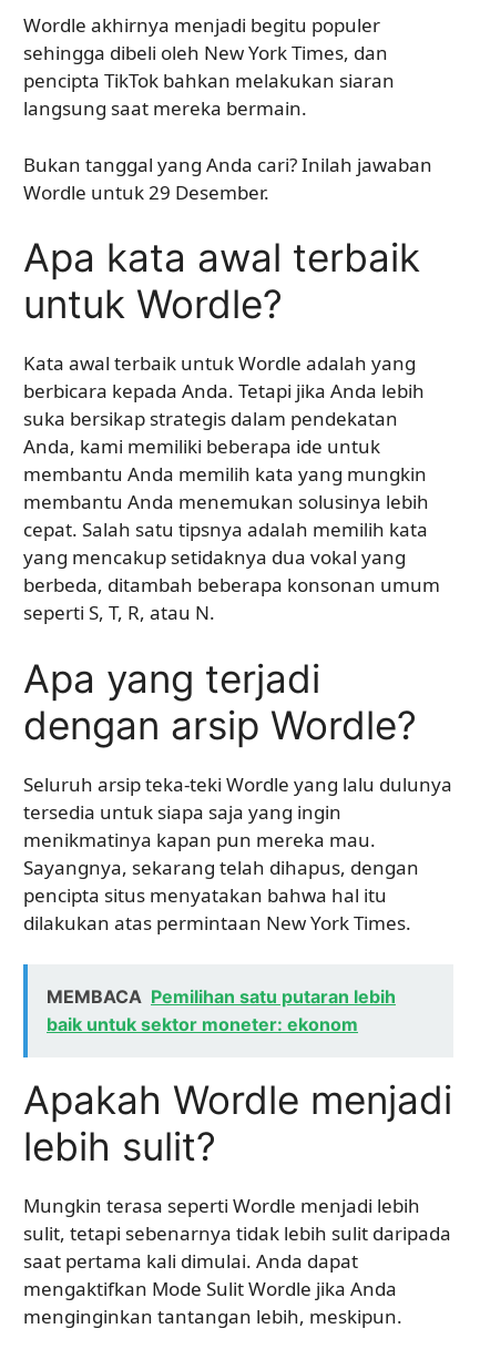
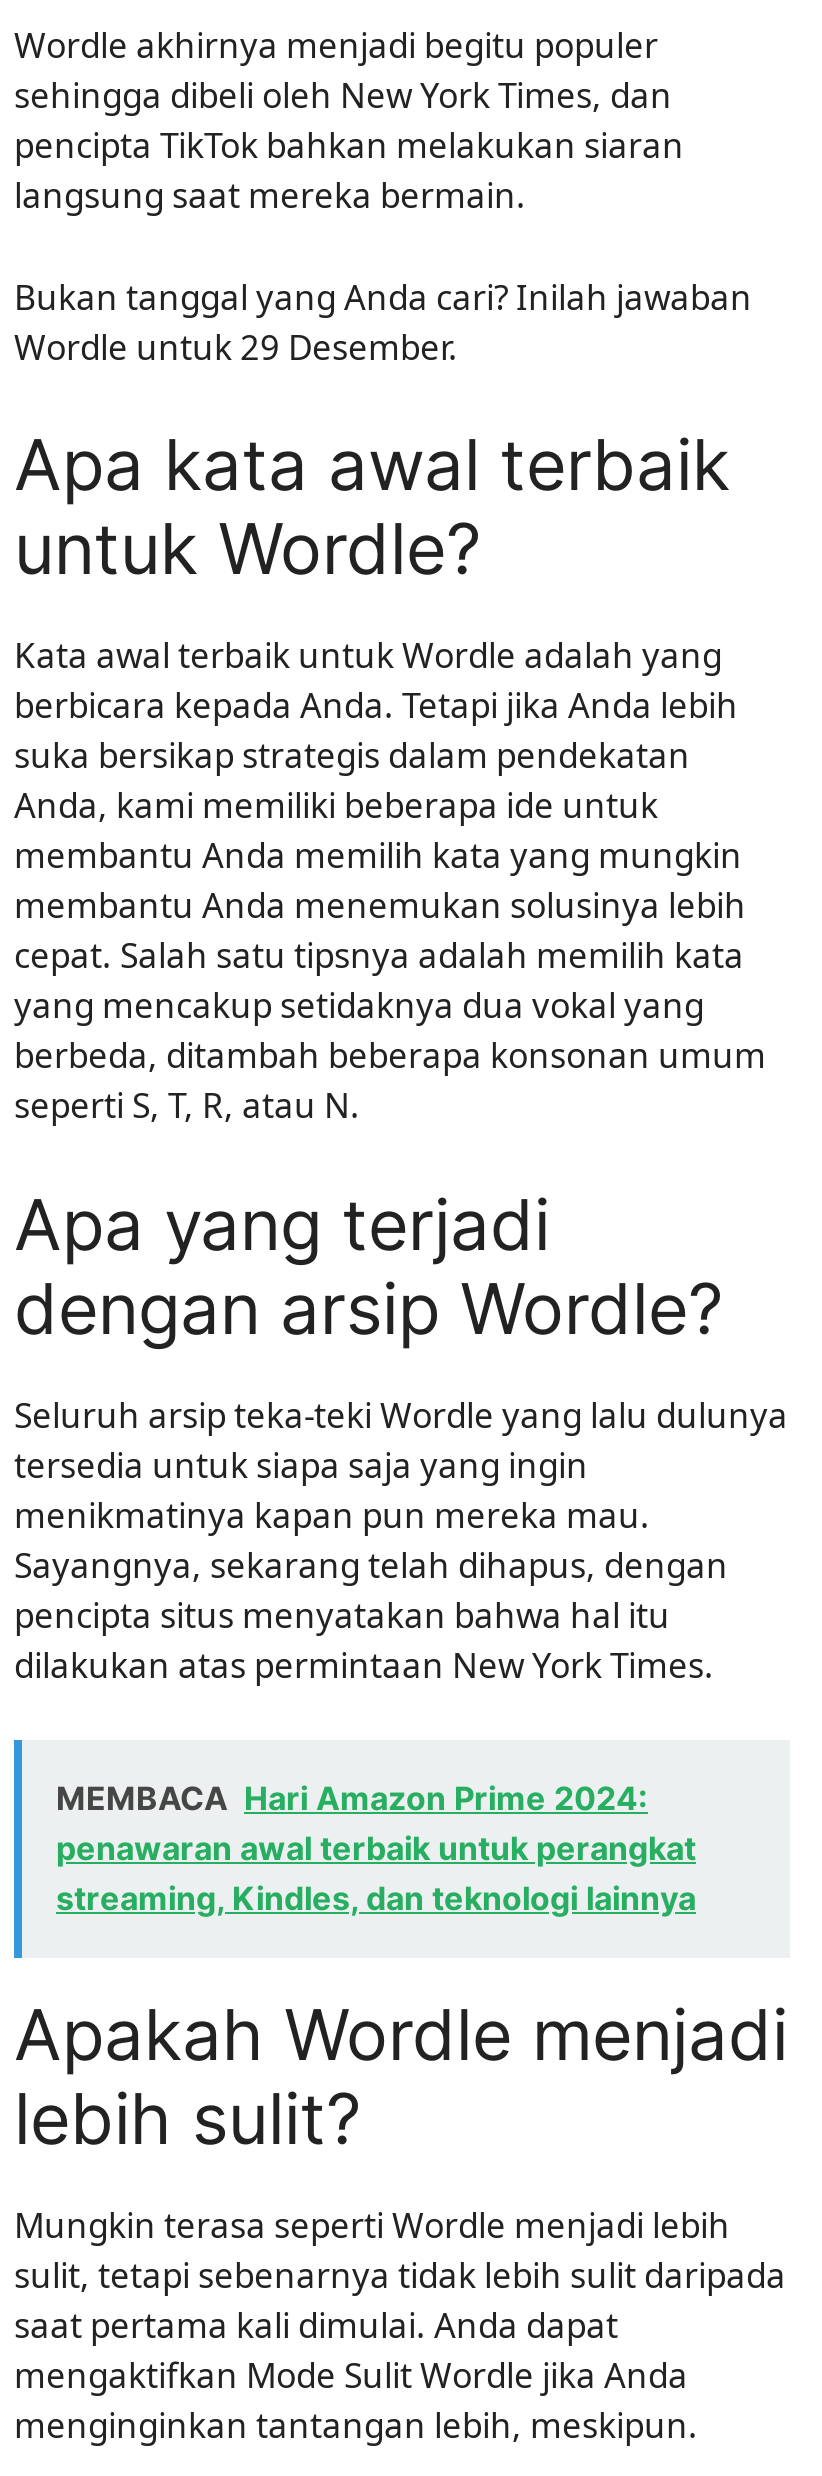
- MEMBACA Pemilihan satu putaran lebih
- baik untuk sektor moneter: ekonom
+ MEMBACA Hari Amazon Prime 2024:
+ penawaran awal terbaik untuk perangkat
+ streaming, Kindles, dan teknologi lainnya
